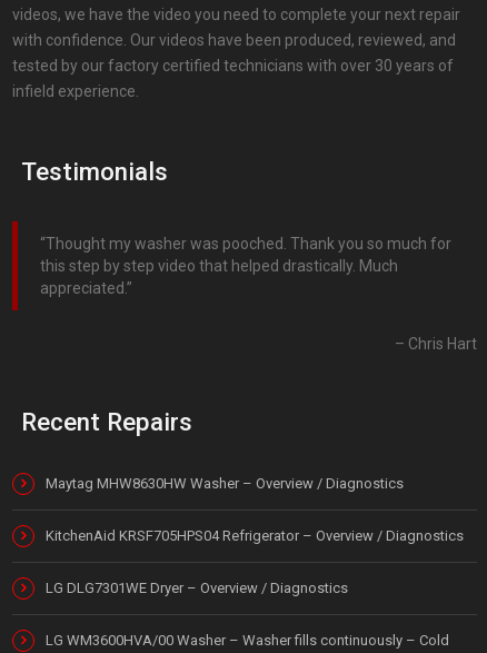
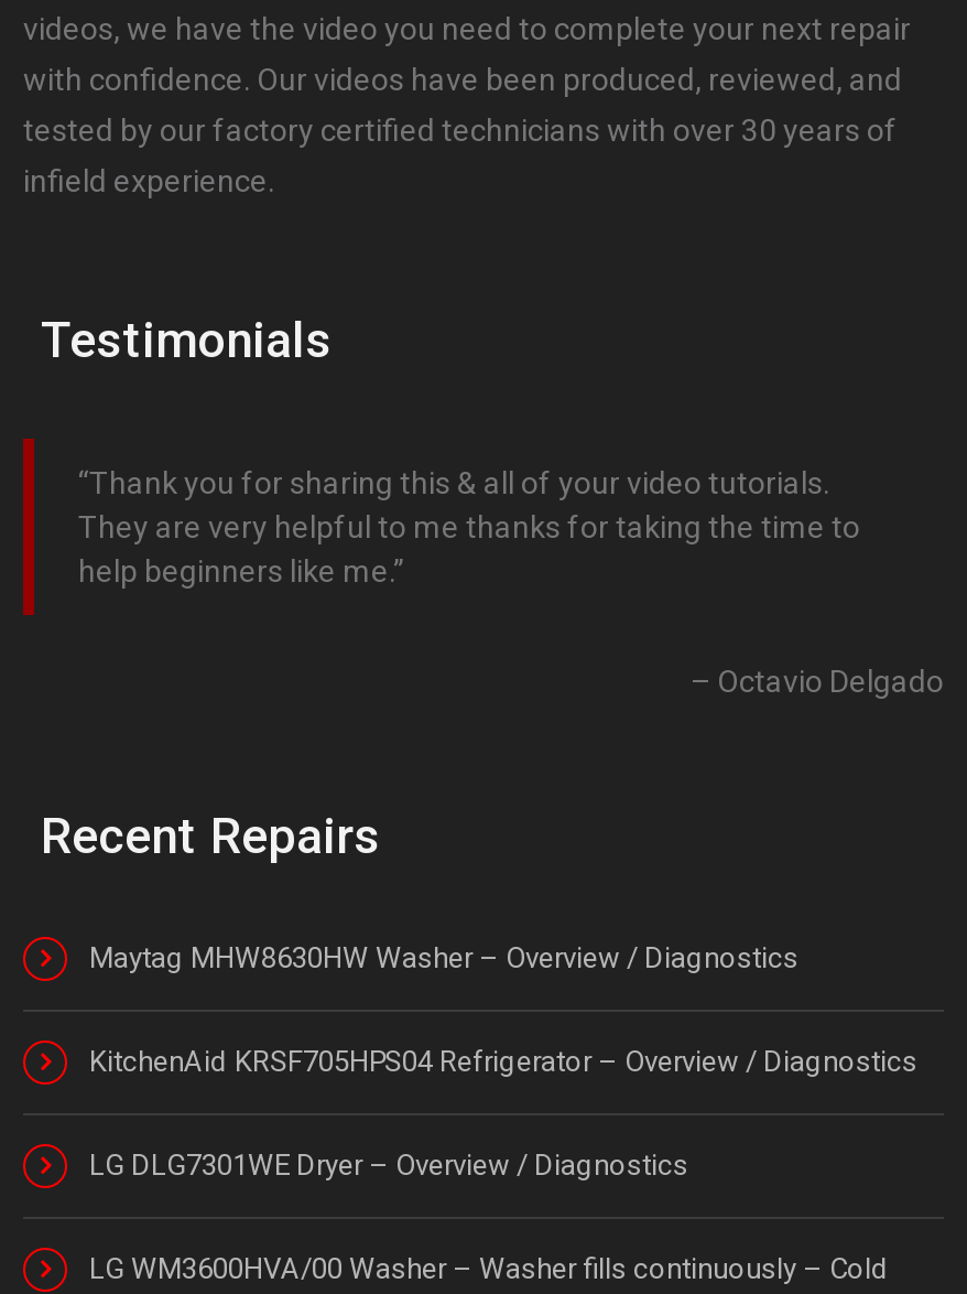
- Thought my washer was pooched. Thank you so much for
- this step by step video that helped drastically. Much
- appreciated.
+ Thank you for sharing this & all of your video tutorials.
+ They are very helpful to me thanks for taking the time to
+ help beginners like me.

- Chris Hart
+ Octavio Delgado
